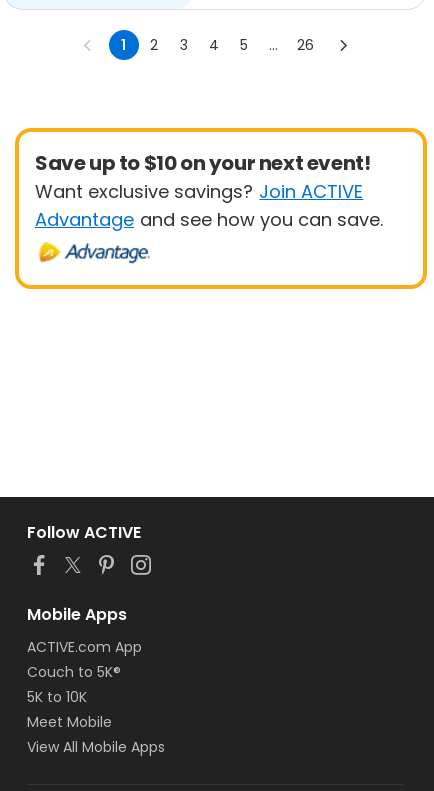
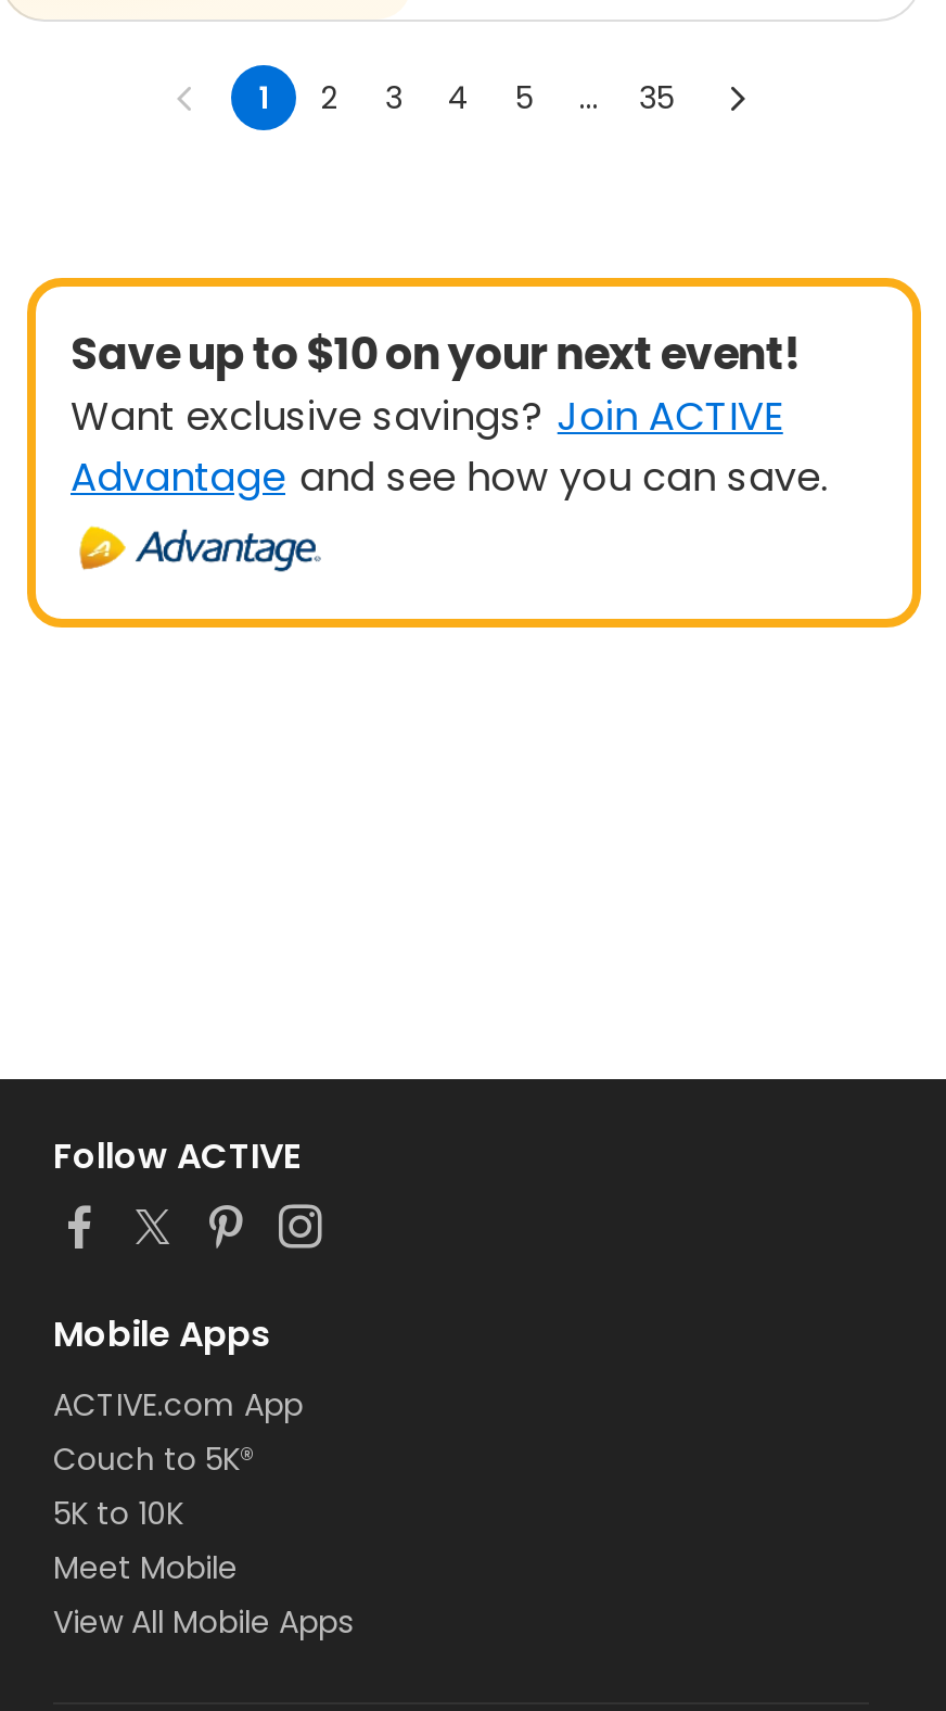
- 26
+ 35
